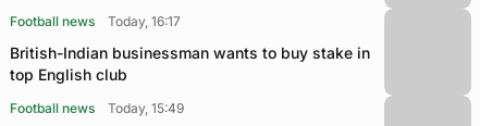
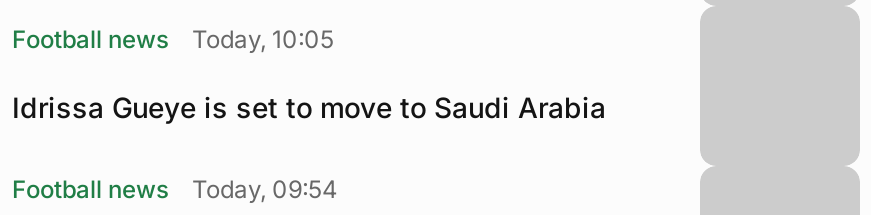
- Football news Today, 16:17
+ Football news Today, 10:05

- British-Indian businessman wants to buy stake in
- top English club
+ Idrissa Gueye is set to move to Saudi Arabia

- Football news Today, 15:49
+ Football news Today, 09:54
